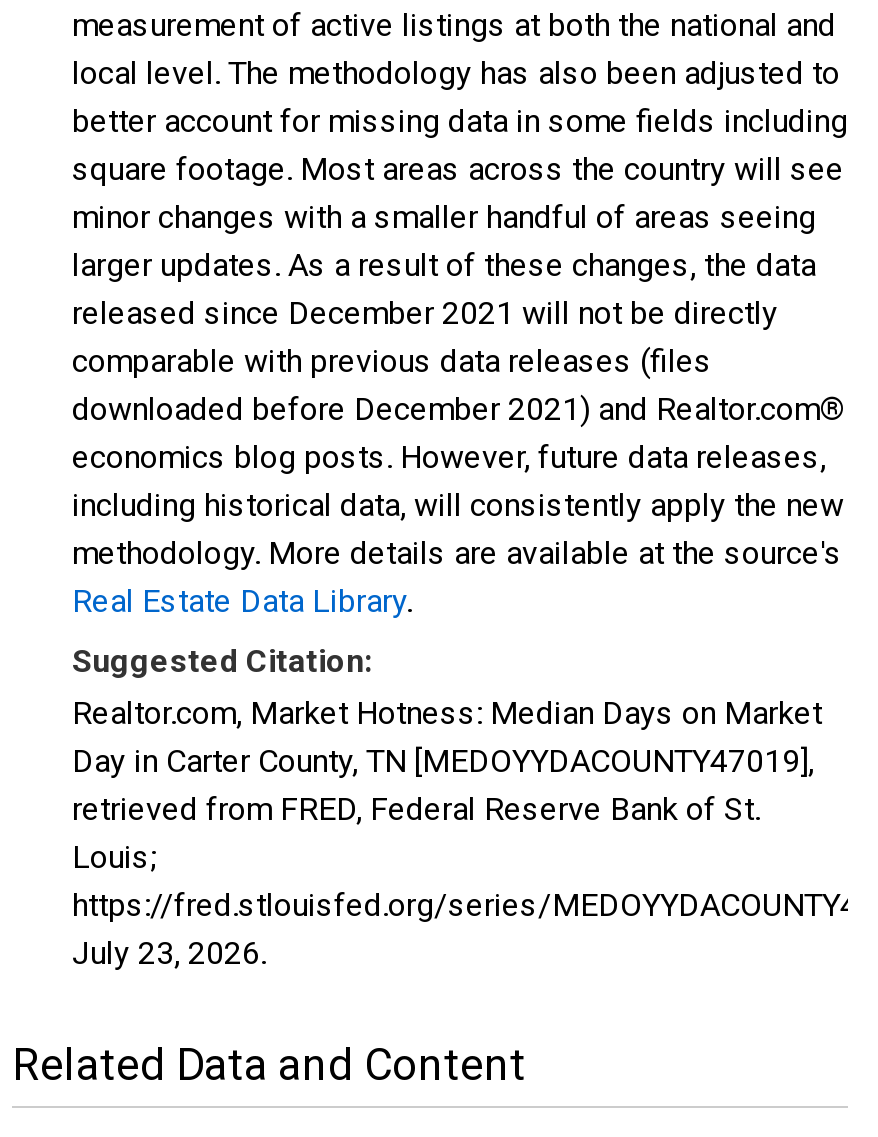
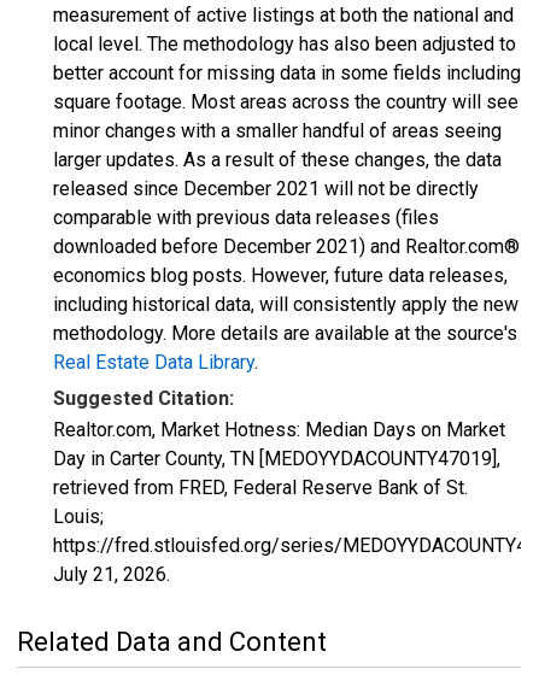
- July 23, 2026.
+ July 21, 2026.
